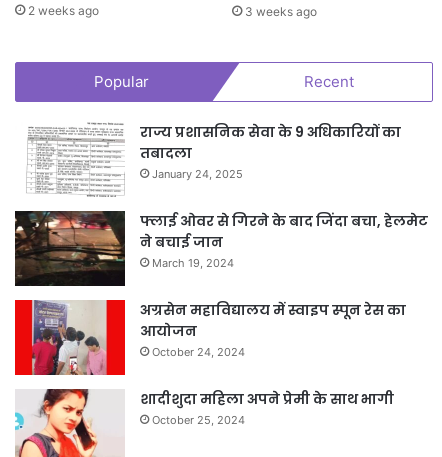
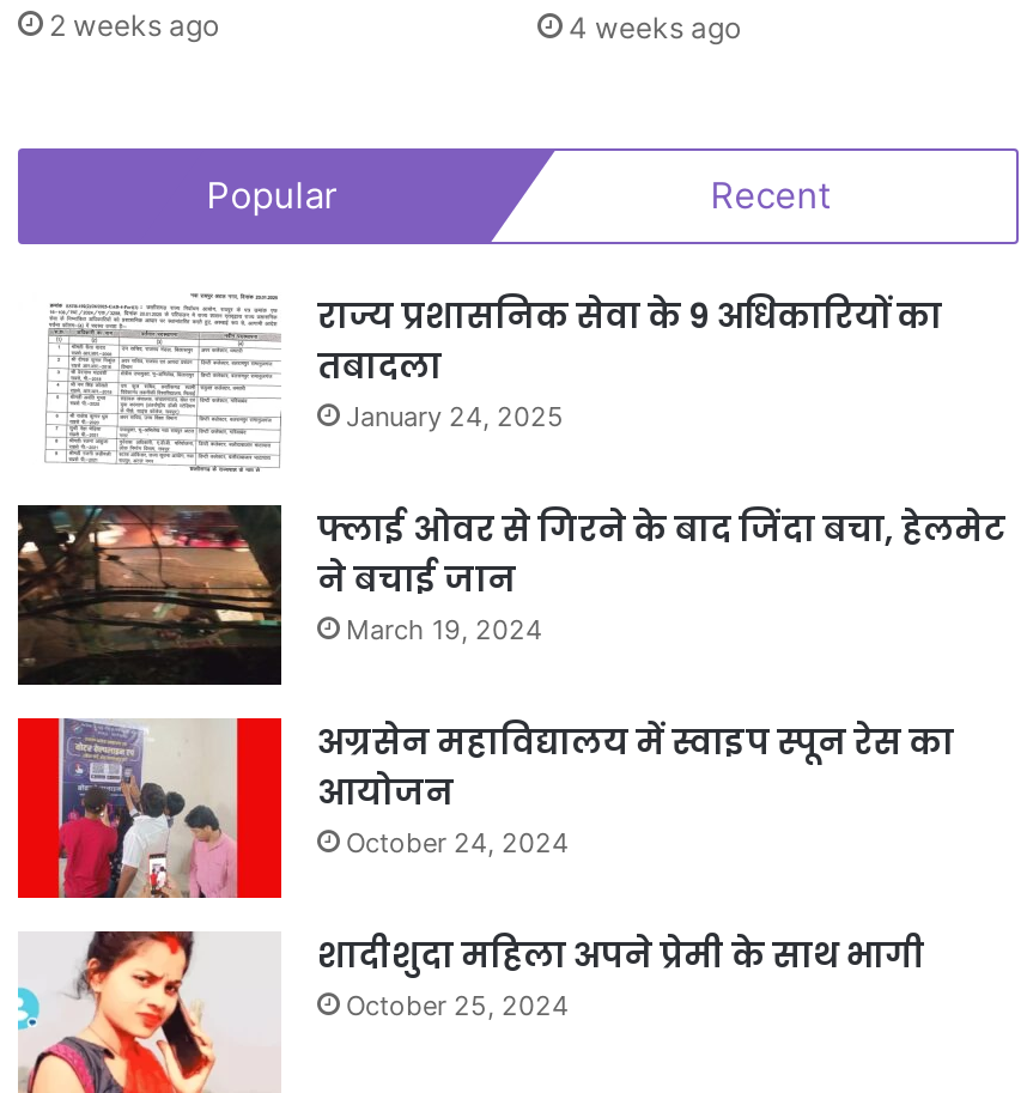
- 3 weeks ago
+ 4 weeks ago
